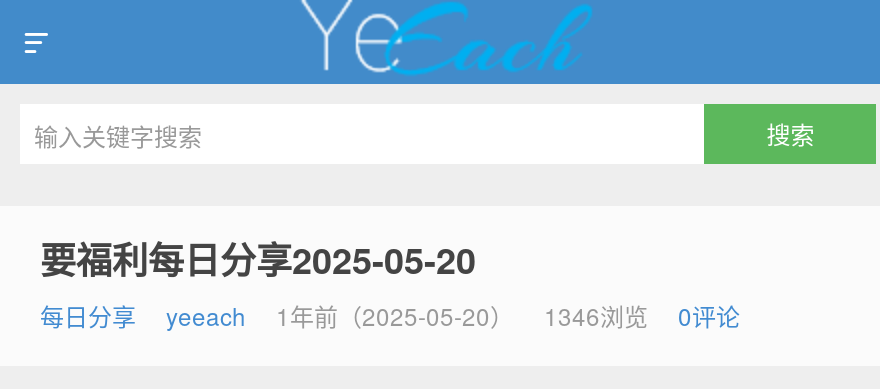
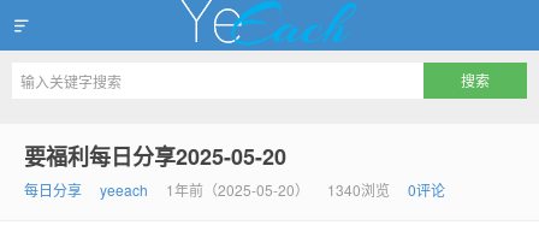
- 每日分享 yeeach 1年前（2025-05-20） 1346浏览 0评论
+ 每日分享 yeeach 1年前（2025-05-20） 1340浏览 0评论
